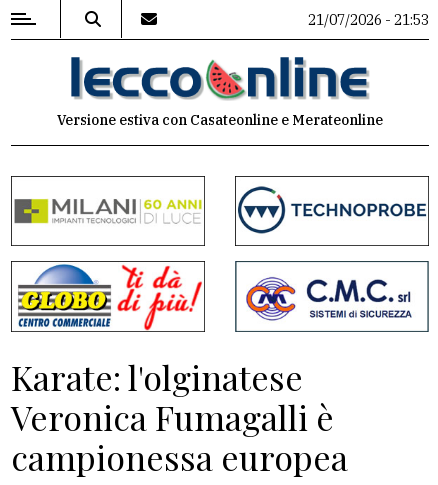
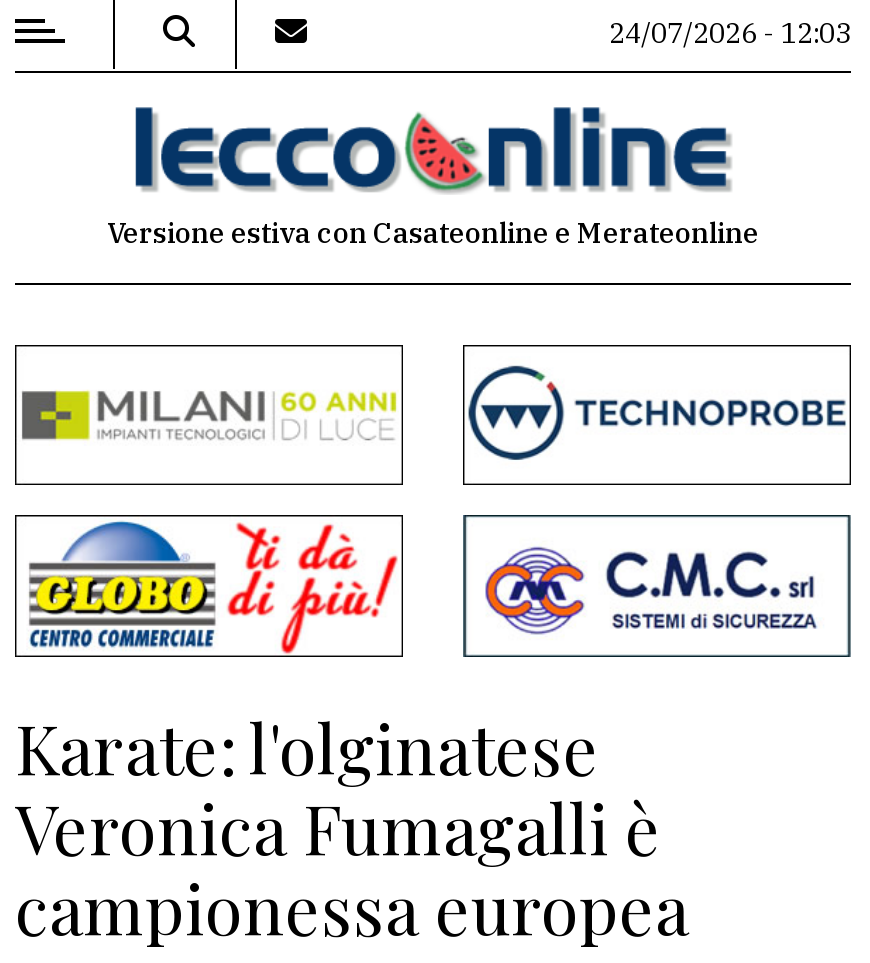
- 21/07/2026 - 21:53
+ 24/07/2026 - 12:03
